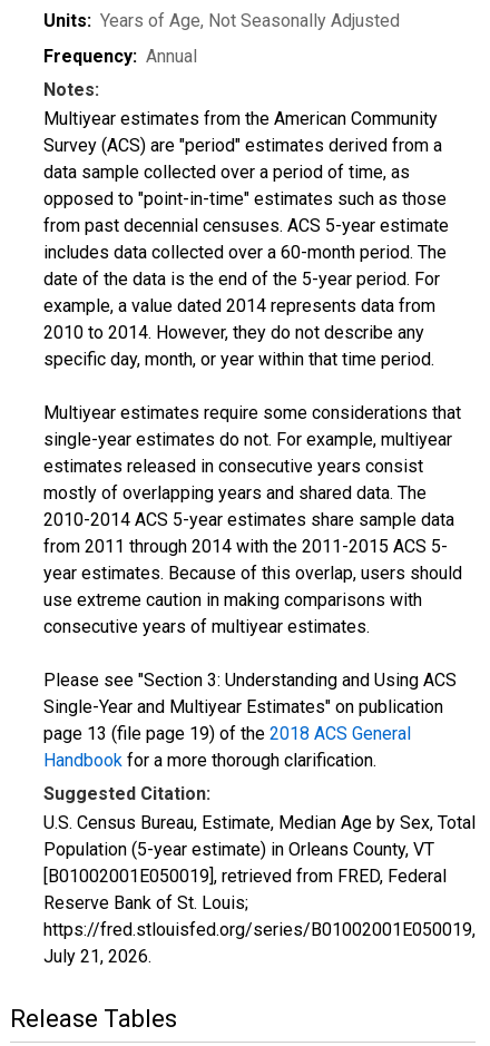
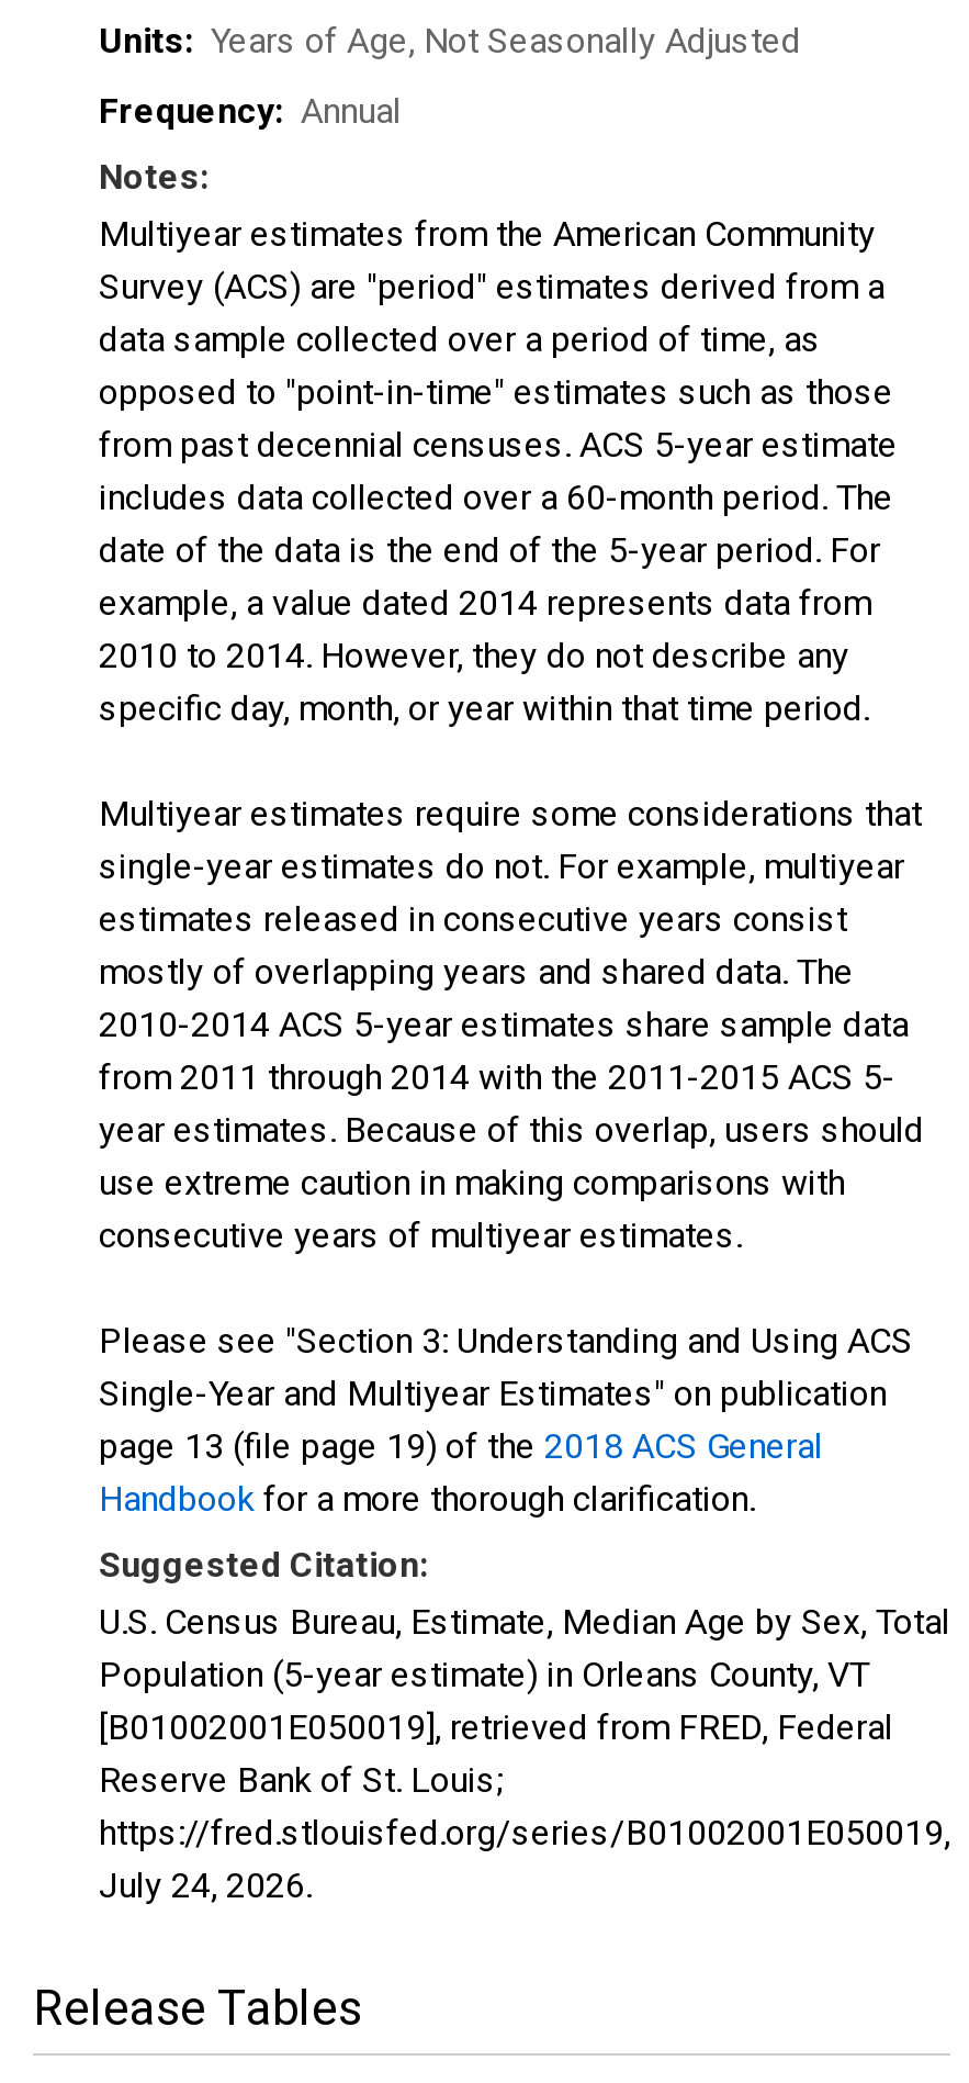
- July 21, 2026.
+ July 24, 2026.
